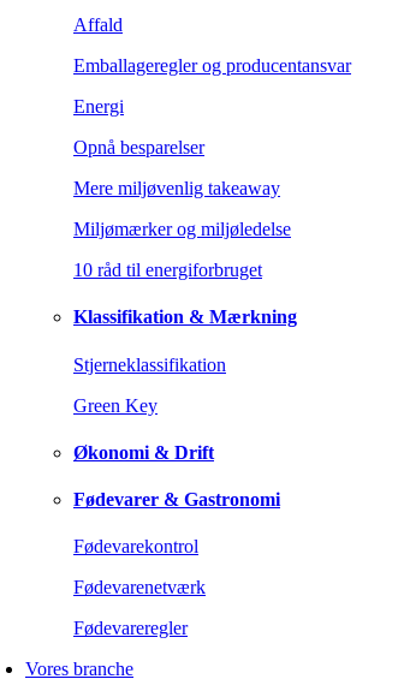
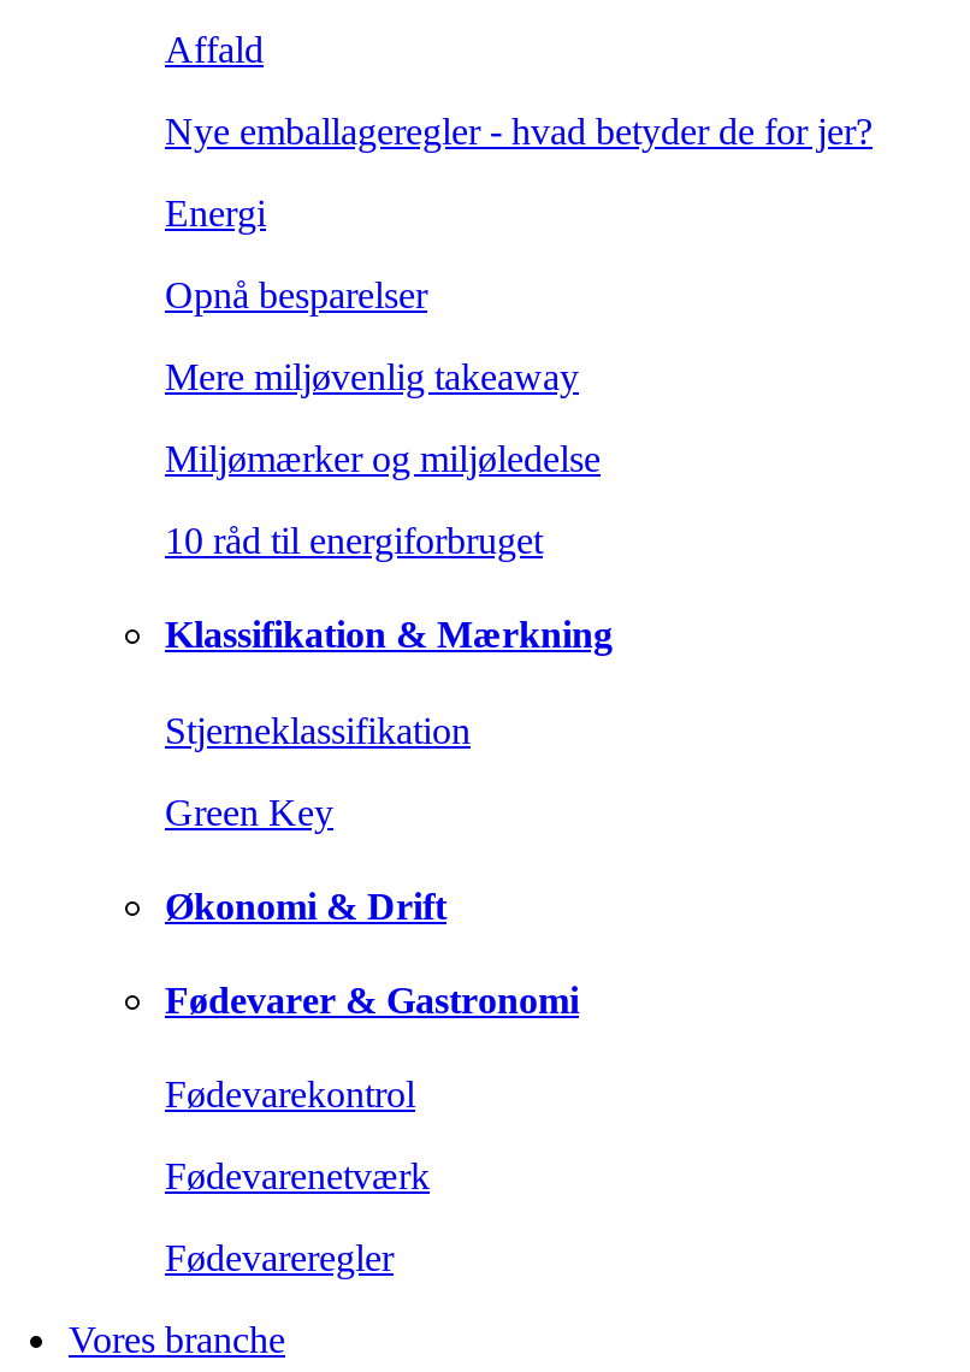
- Emballageregler og producentansvar
+ Nye emballageregler - hvad betyder de for jer?
